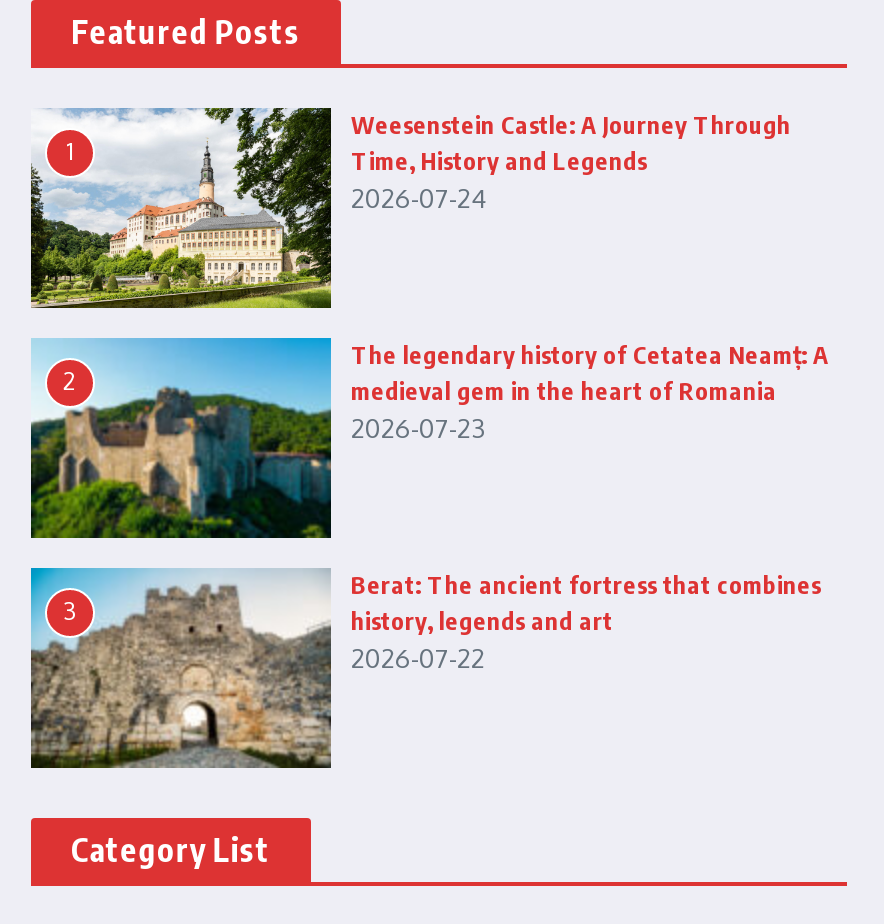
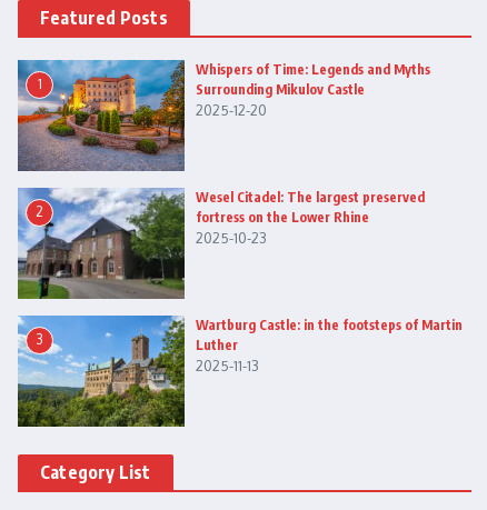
- [image]
- Weesenstein Castle: A Journey Through
- Time, History and Legends
- 2026-07-24
+ [image]
+ Whispers of Time: Legends and Myths
+ Surrounding Mikulov Castle
+ 2025-12-20

- [image]
- The legendary history of Cetatea Neamț: A
- medieval gem in the heart of Romania
- 2026-07-23
+ [image]
+ Wesel Citadel: The largest preserved
+ fortress on the Lower Rhine
+ 2025-10-23

- [image]
- Berat: The ancient fortress that combines
- history, legends and art
- 2026-07-22
+ [image]
+ Wartburg Castle: in the footsteps of Martin
+ Luther
+ 2025-11-13
